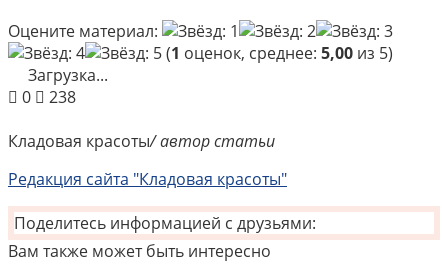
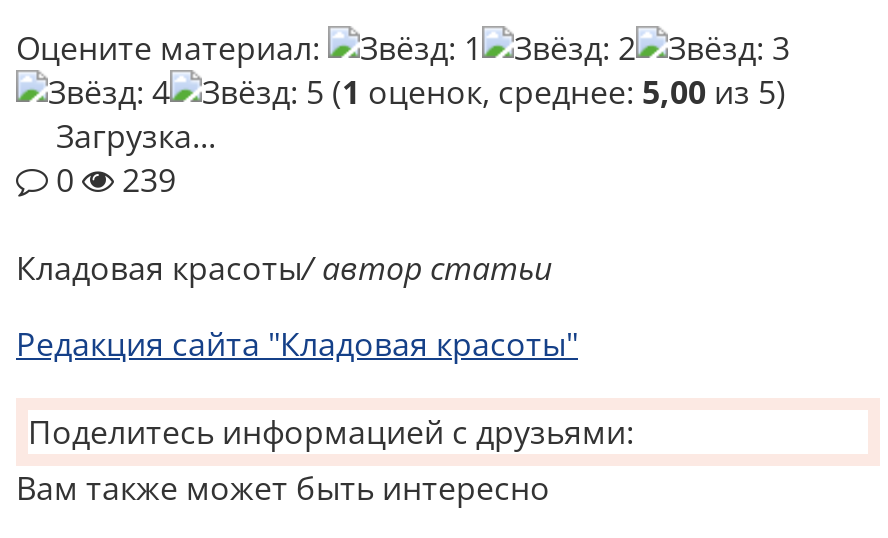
- 0 238
+ 0 239
